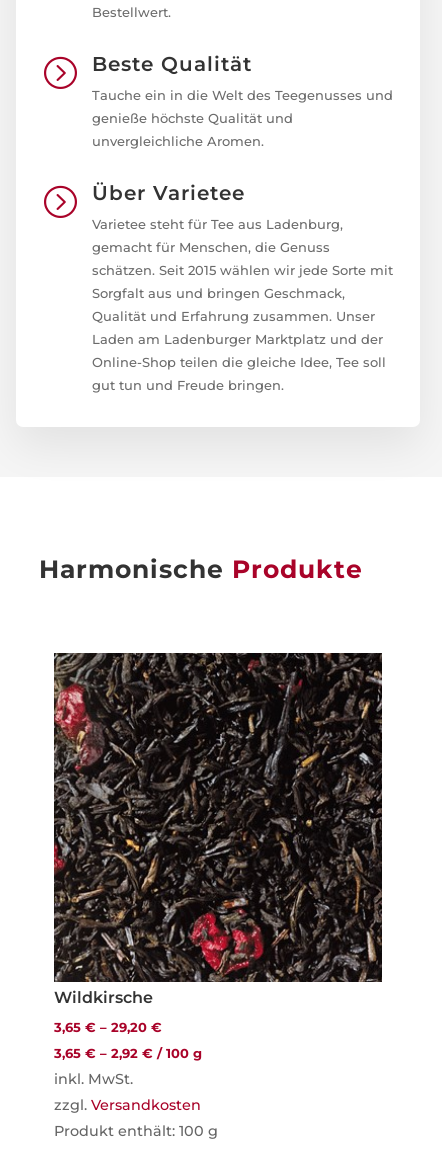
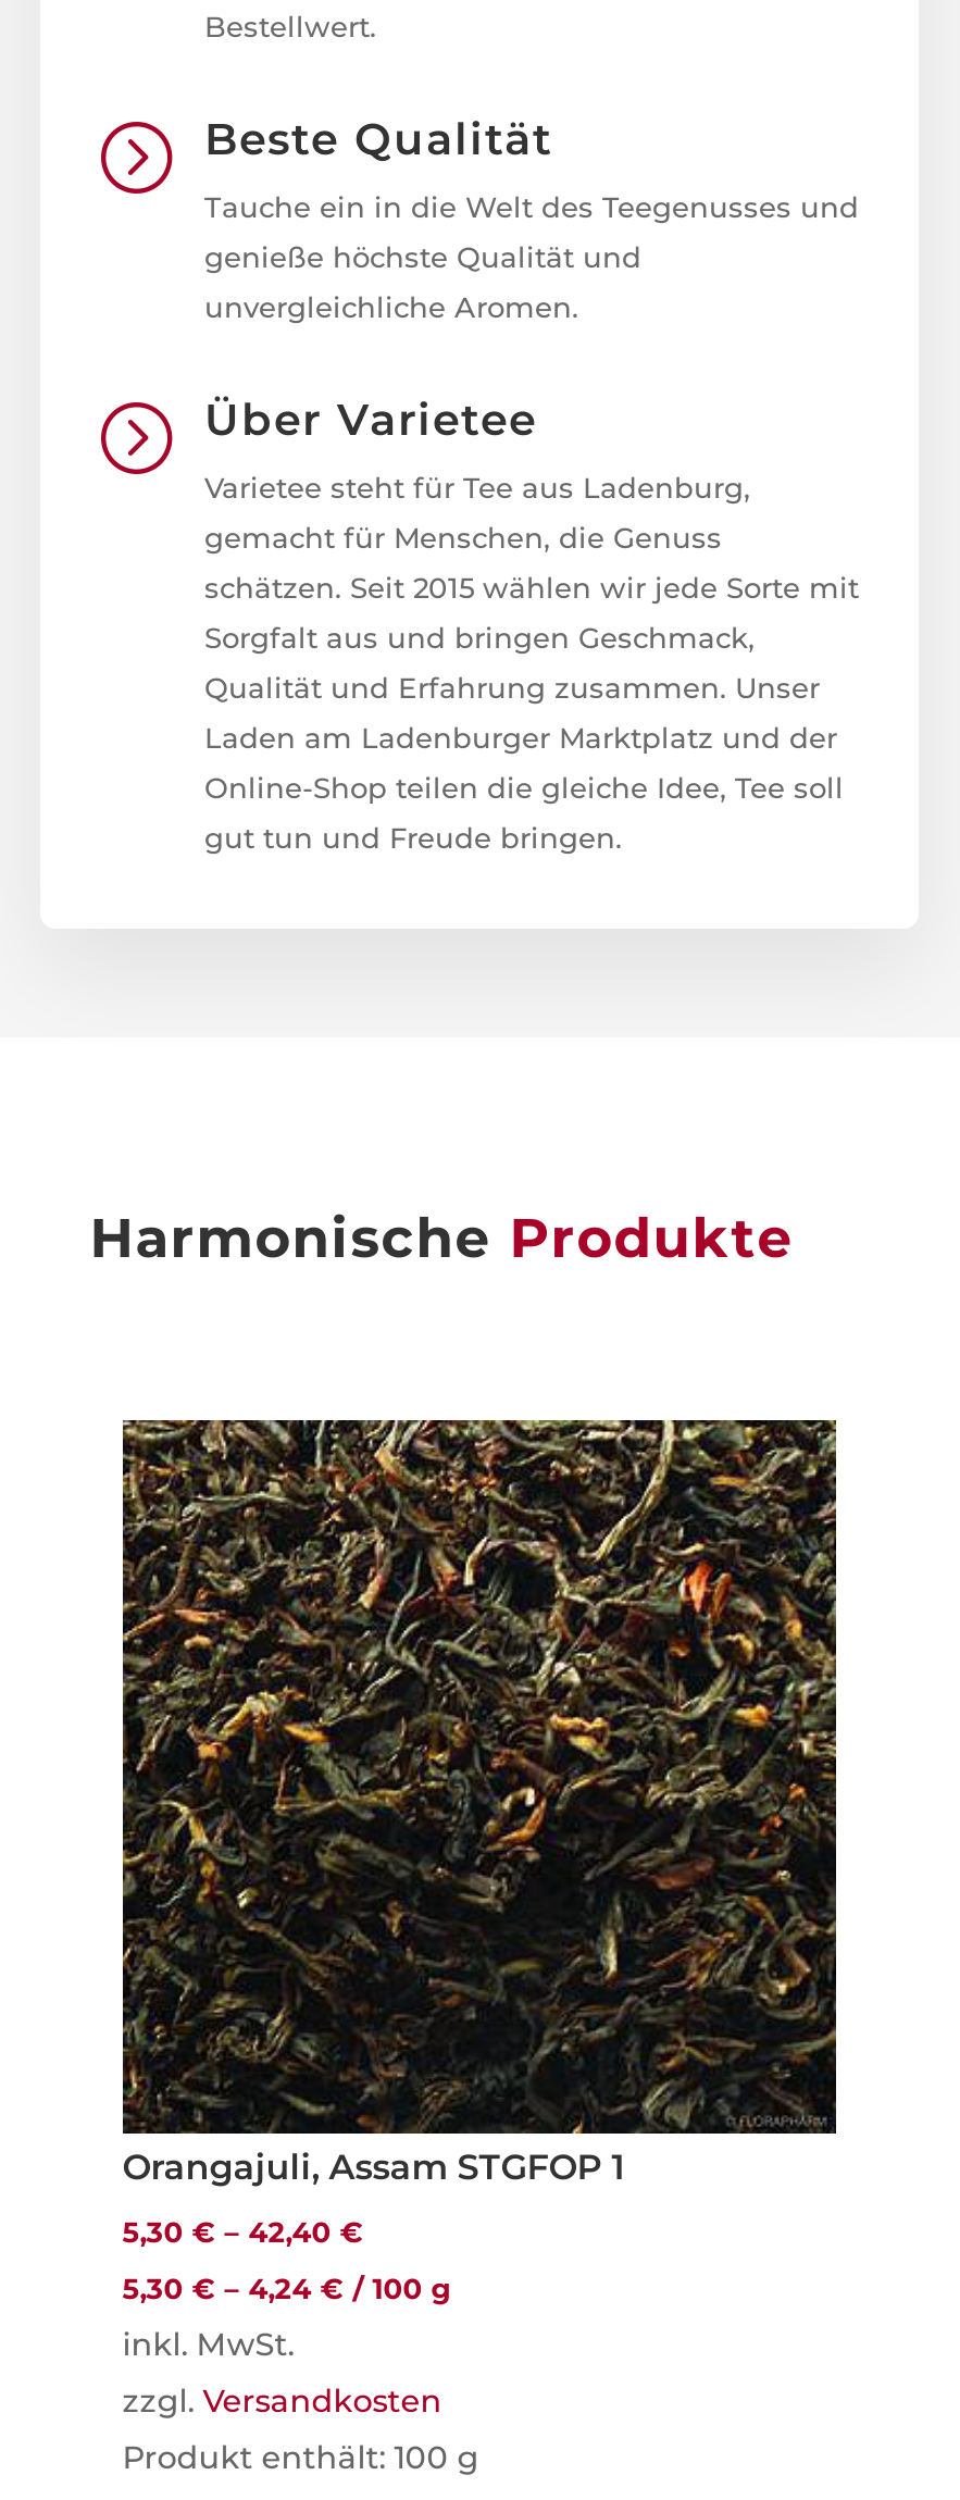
- [image]
- Wildkirsche
+ [image]
+ Orangajuli, Assam STGFOP 1

- 3,65 €– 29,20 €
+ 5,30 €– 42,40 €

- 3,65 €– 2,92 €/ 100 g
+ 5,30 €– 4,24 €/ 100 g
